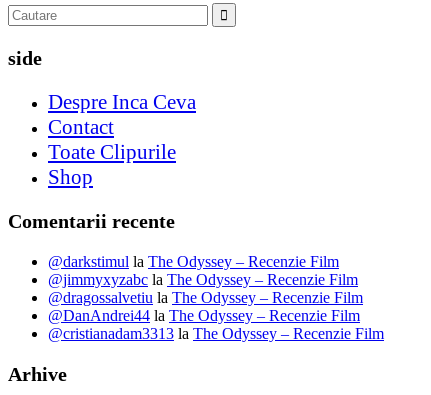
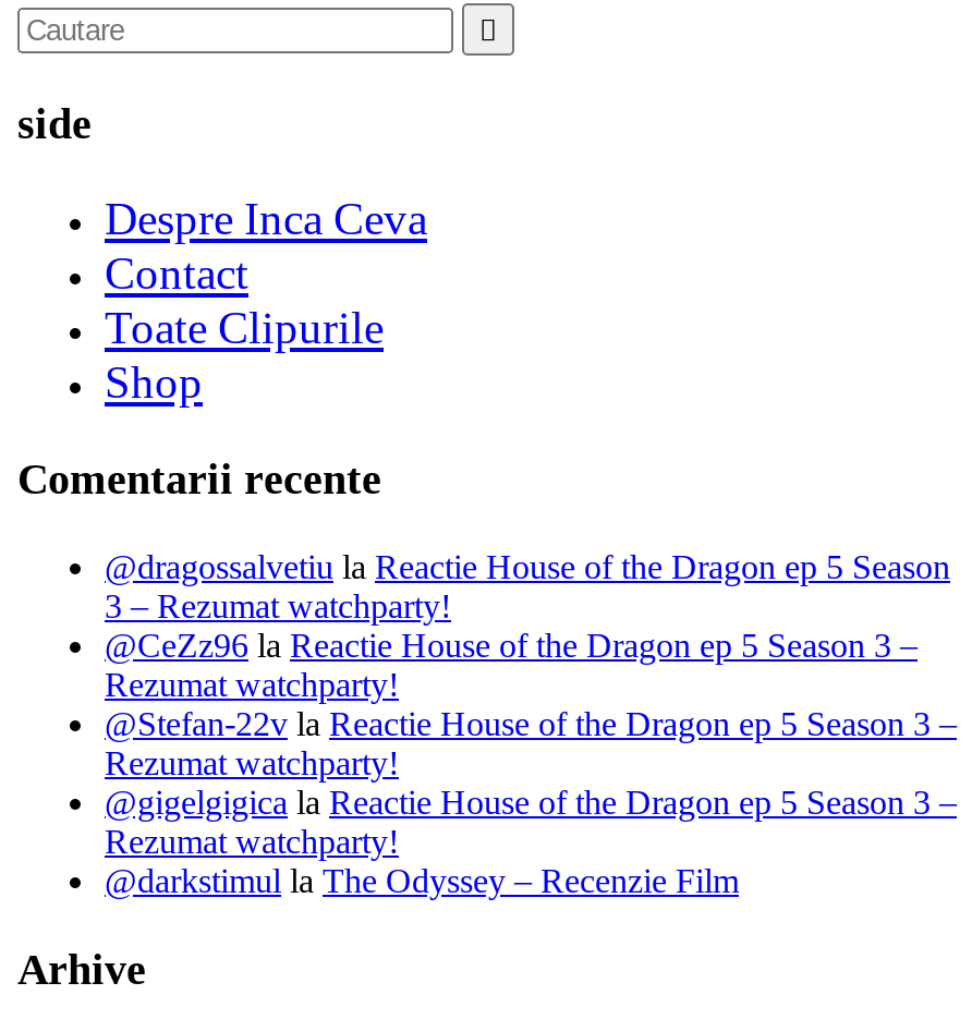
+ @dragossalvetiu la Reactie House of the Dragon ep 5 Season
+ 3 – Rezumat watchparty!
+ @CeZz96 la Reactie House of the Dragon ep 5 Season 3 –
+ Rezumat watchparty!
+ @Stefan-22v laReactie House of the Dragon ep 5 Season 3 –
+ Rezumat watchparty!
+ @gigelgigica laReactie House of the Dragon ep 5 Season 3 –
+ Rezumat watchparty!

moved down: @darkstimul la The Odyssey – Recenzie Film

- @jimmyxyzabc la The Odyssey – Recenzie Film
- @dragossalvetiu la The Odyssey – Recenzie Film
- @DanAndrei44 la The Odyssey – Recenzie Film
- @cristianadam3313 la The Odyssey – Recenzie Film
